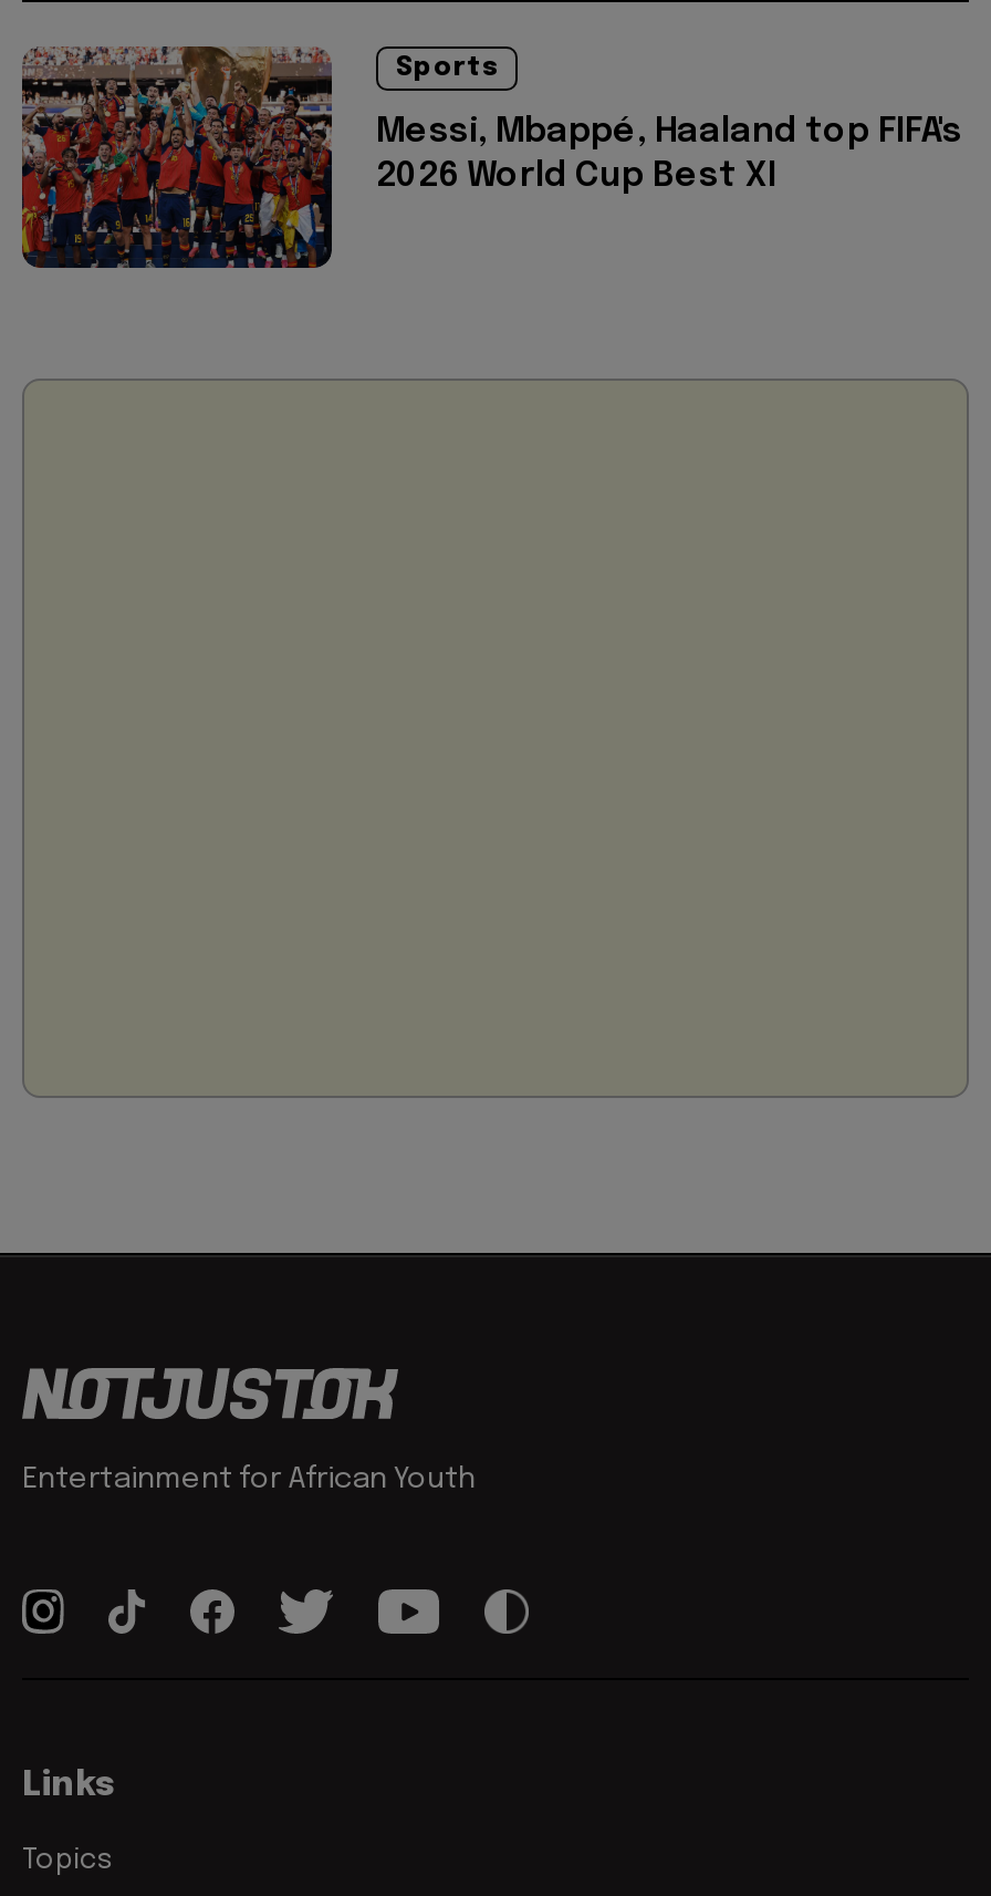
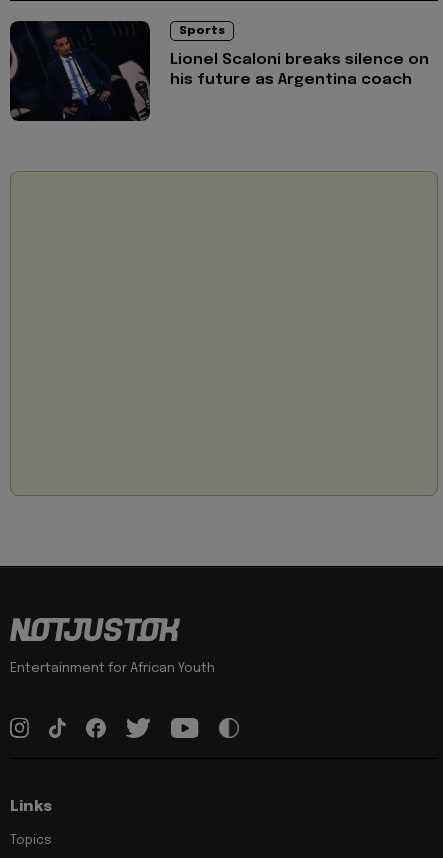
- [image]
- Messi, Mbappé, Haaland top FIFA's
- 2026 World Cup Best XI
+ [image]
+ Lionel Scaloni breaks silence on
+ his future as Argentina coach
